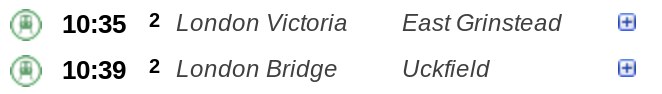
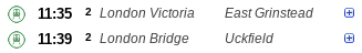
- 10:35 2 London Victoria East Grinstead
+ 11:35 2 London Victoria East Grinstead

- 10:39 2 London Bridge
+ 11:39 2 London Bridge
